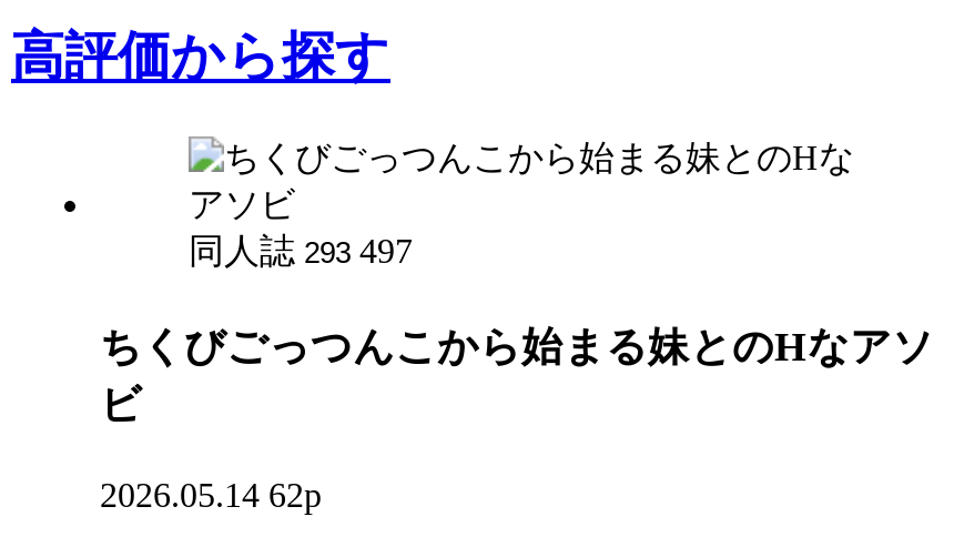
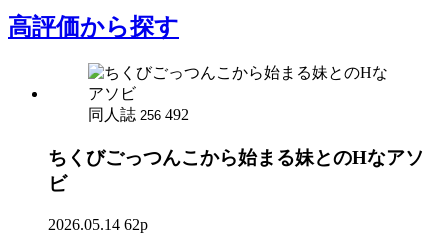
- 同人誌 293 497
+ 同人誌 256 492
